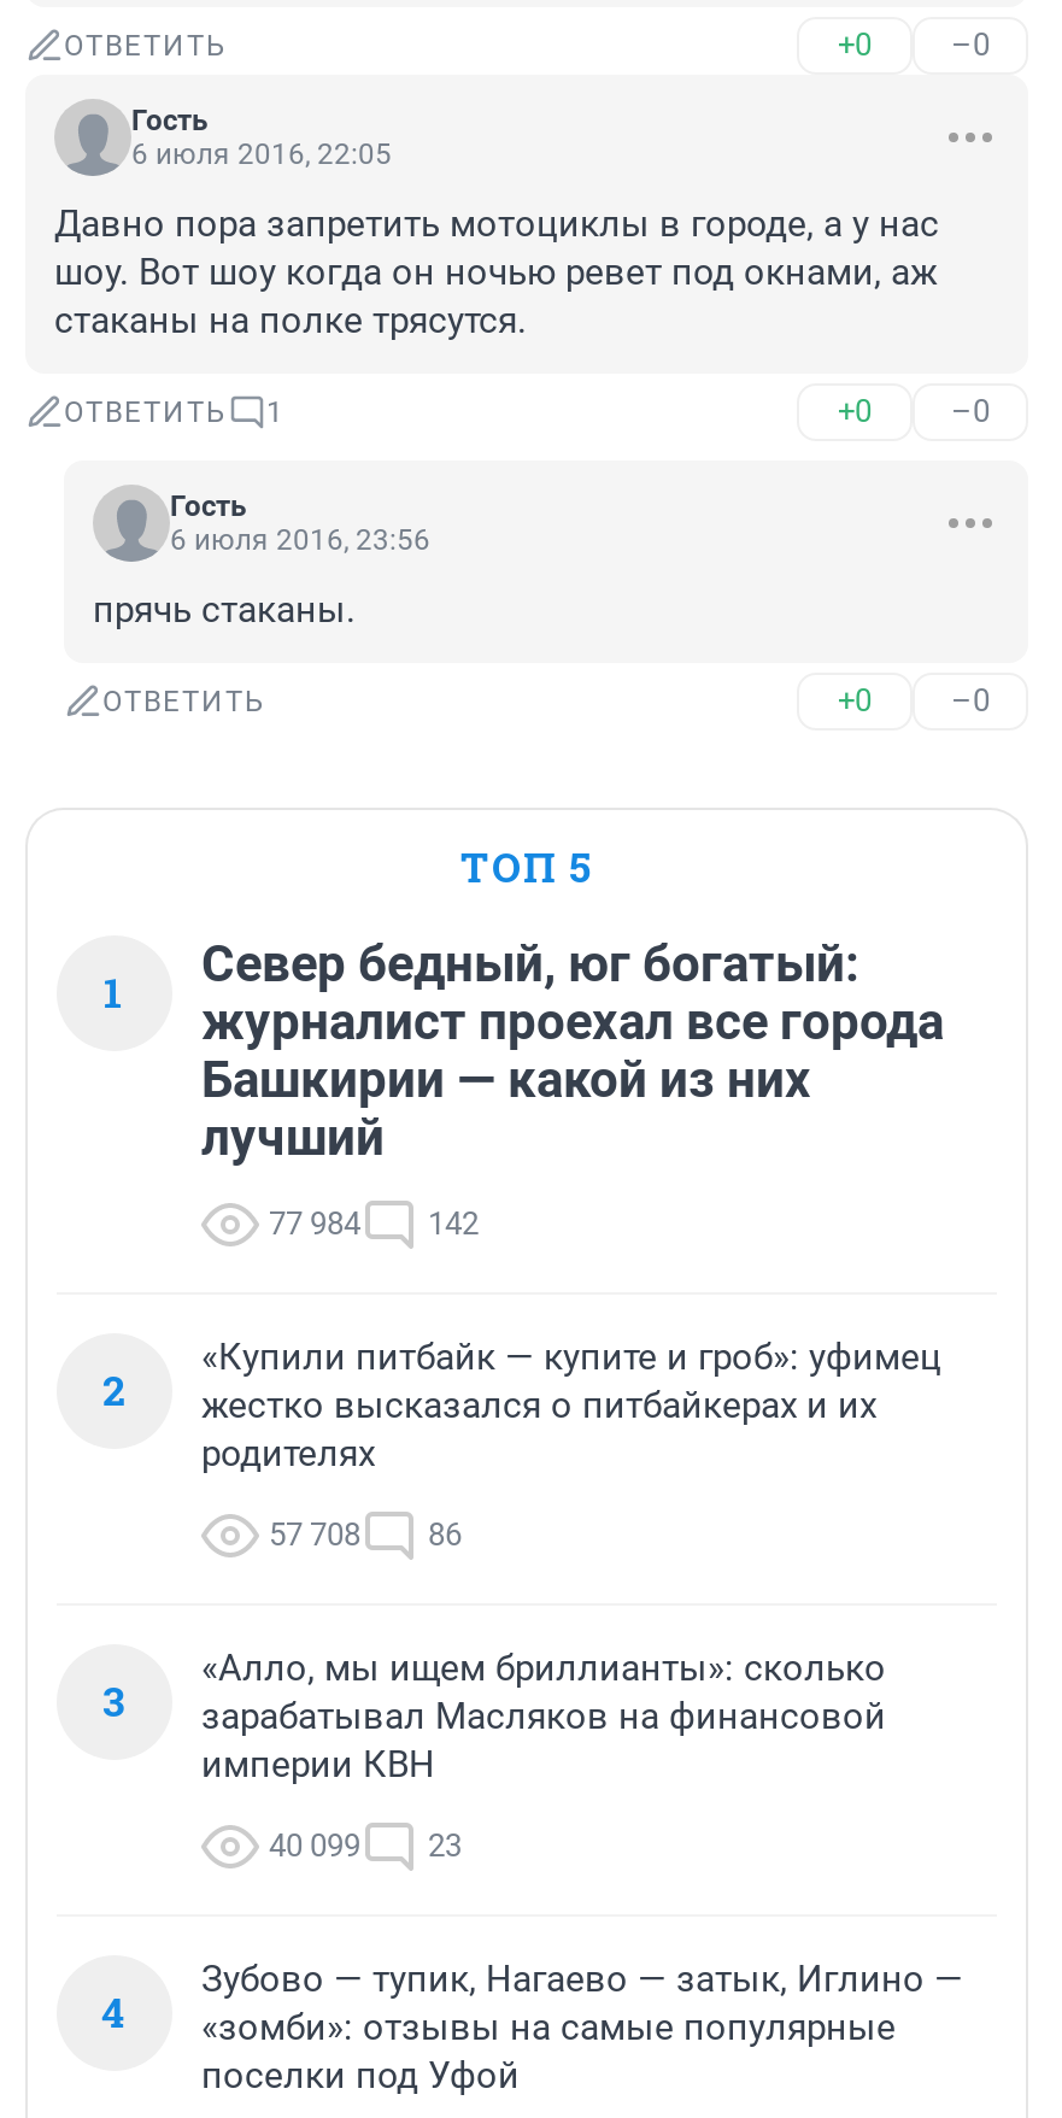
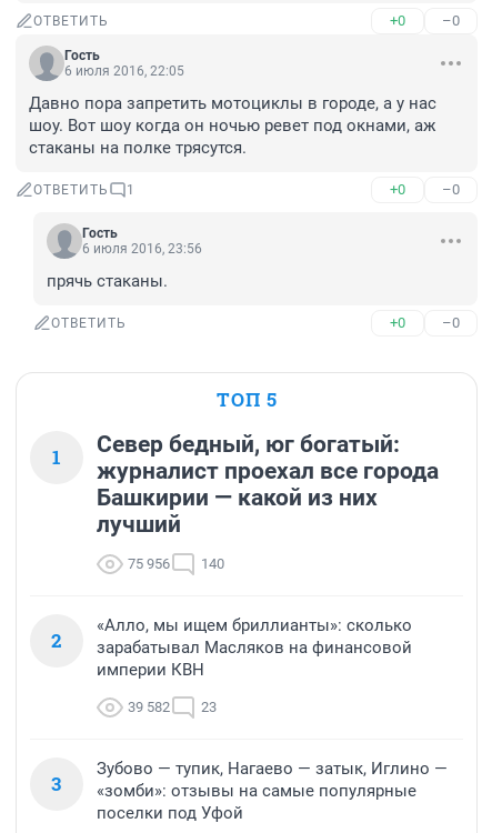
- 77 984
+ 75 956

- 142
+ 140

- «Купили питбайк — купите и гроб»: уфимец
- жестко высказался о питбайкерах и их
- родителях
- 57 708
- 86
- 3

- 40 099 23
+ 39 582 23

- 4 «зомби»: отзывы на самые популярные
+ 3 «зомби»: отзывы на самые популярные
